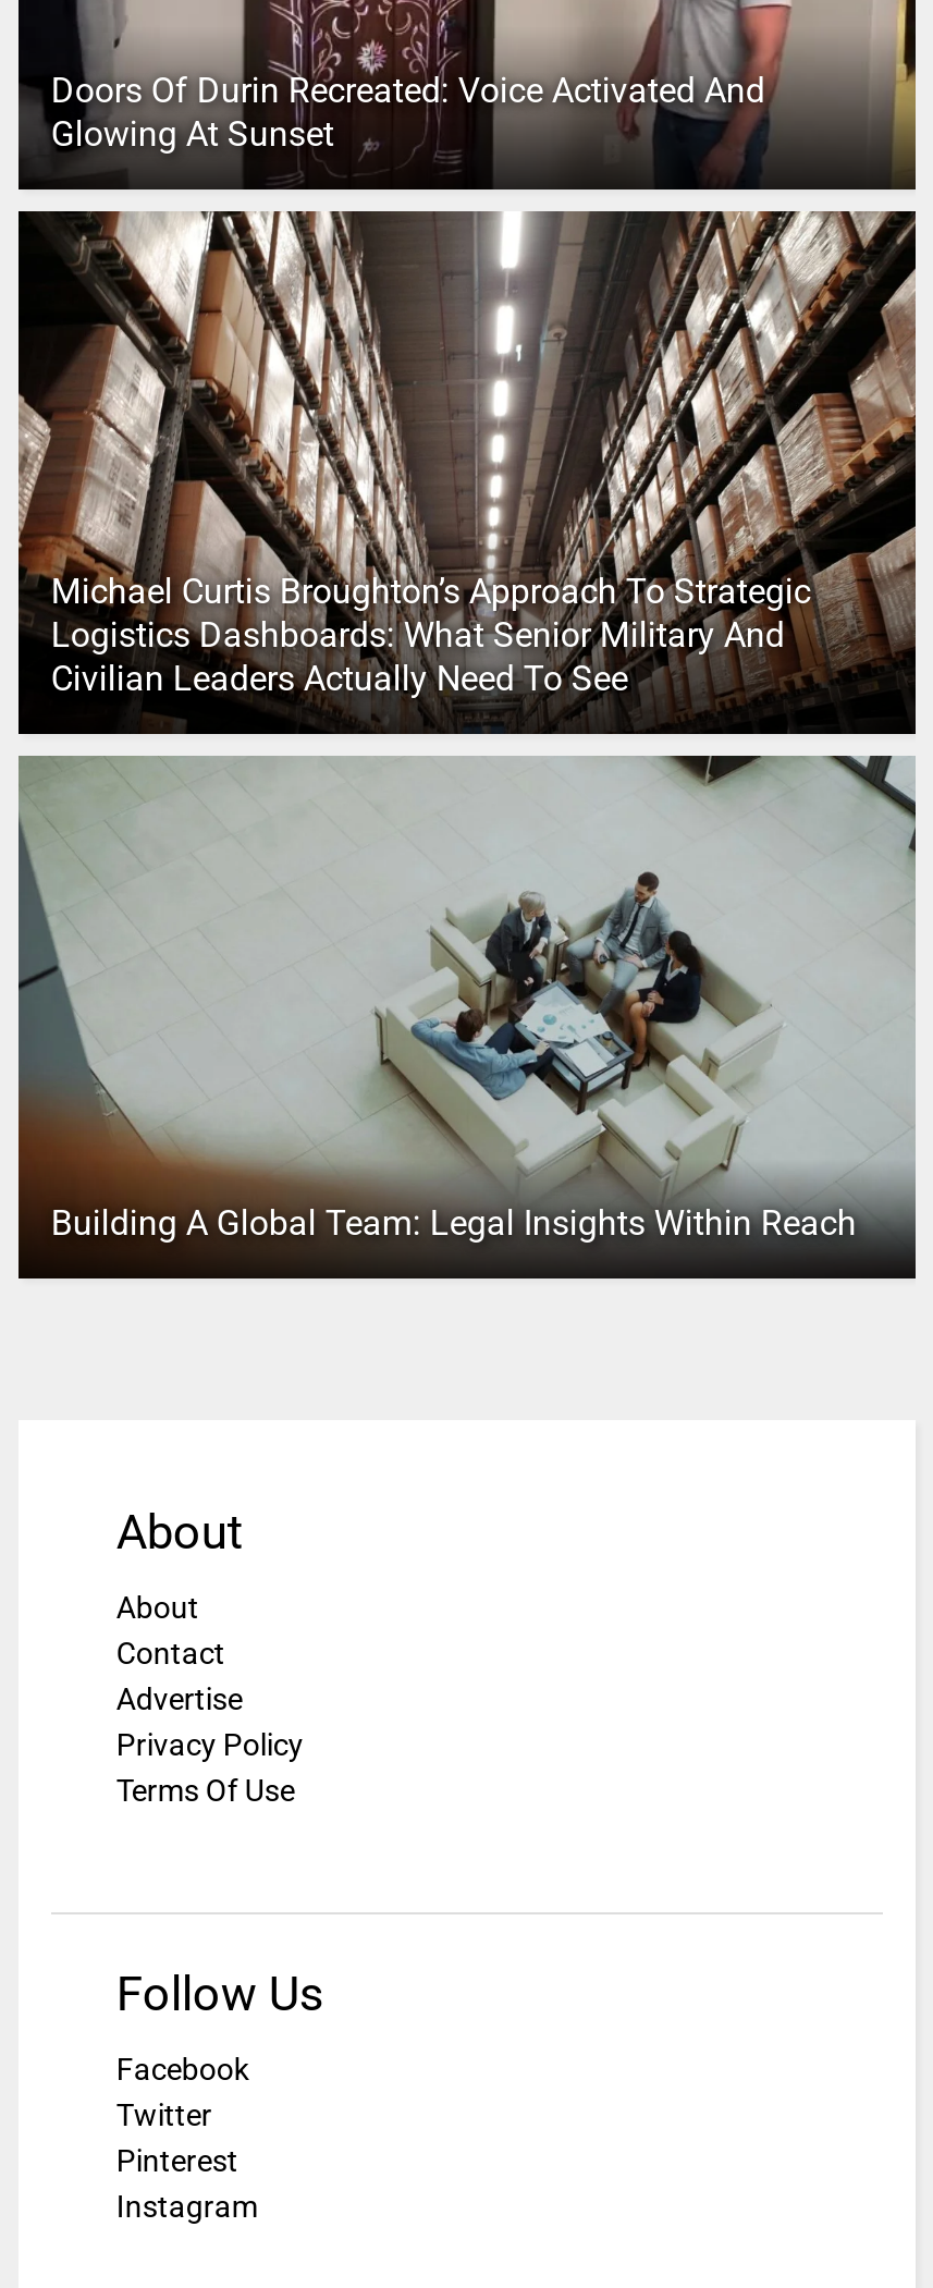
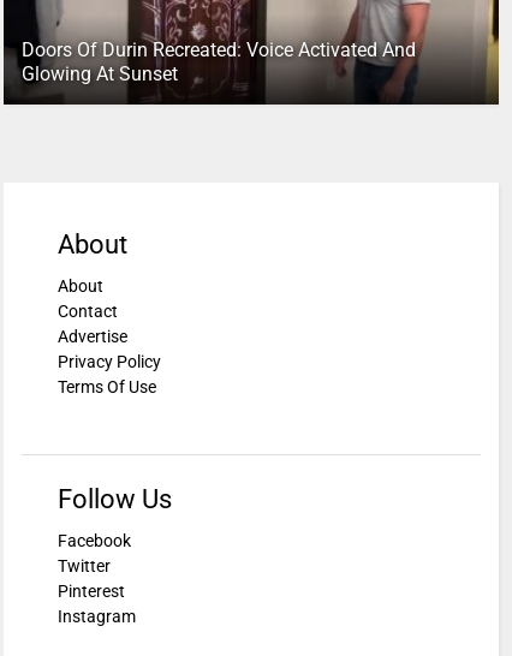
- [image]
- Michael Curtis Broughton’s Approach To Strategic
- Logistics Dashboards: What Senior Military And
- Civilian Leaders Actually Need To See

- [image]
- Building A Global Team: Legal Insights Within Reach
